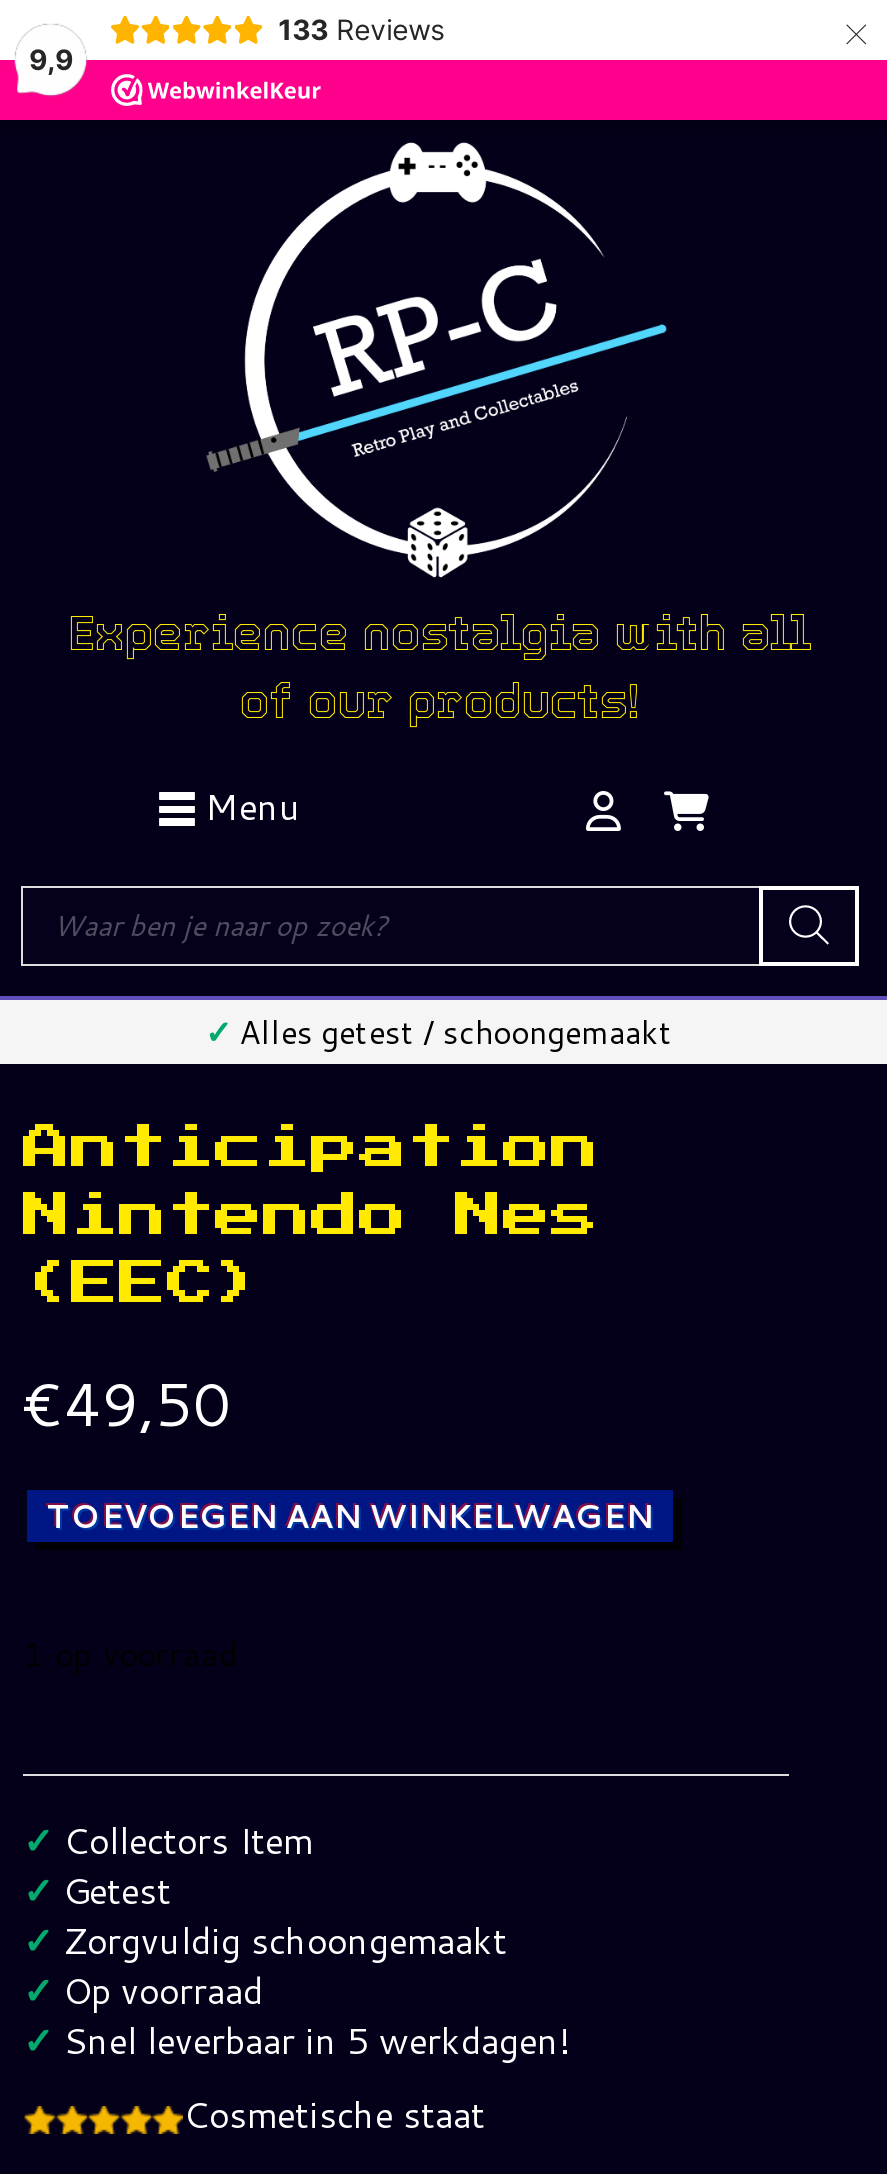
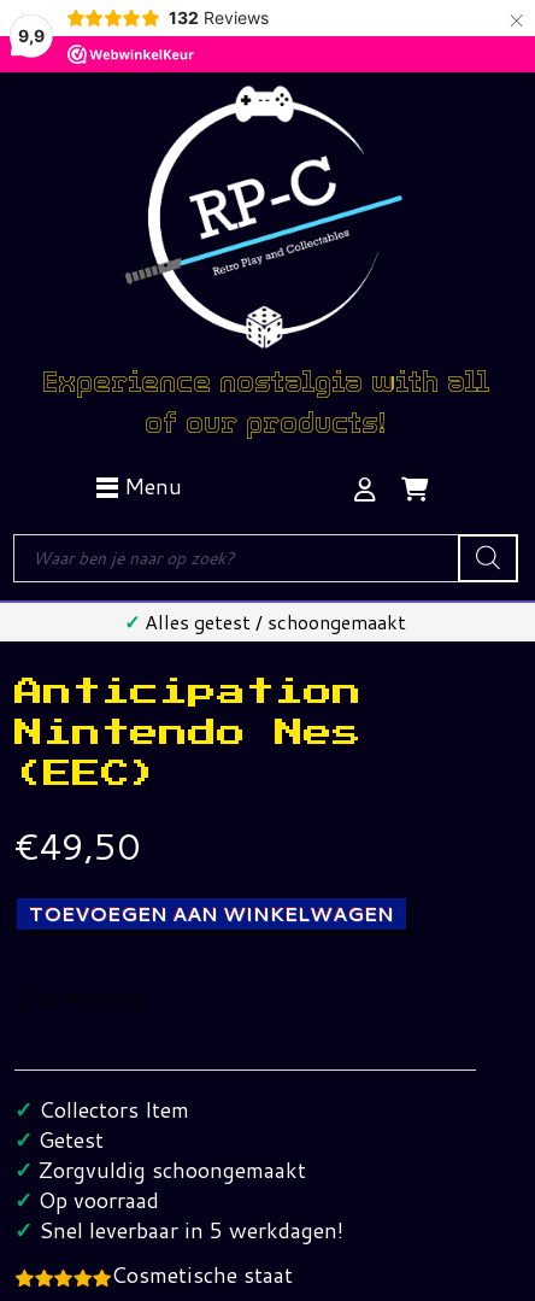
- 133 Reviews
+ 132 Reviews
